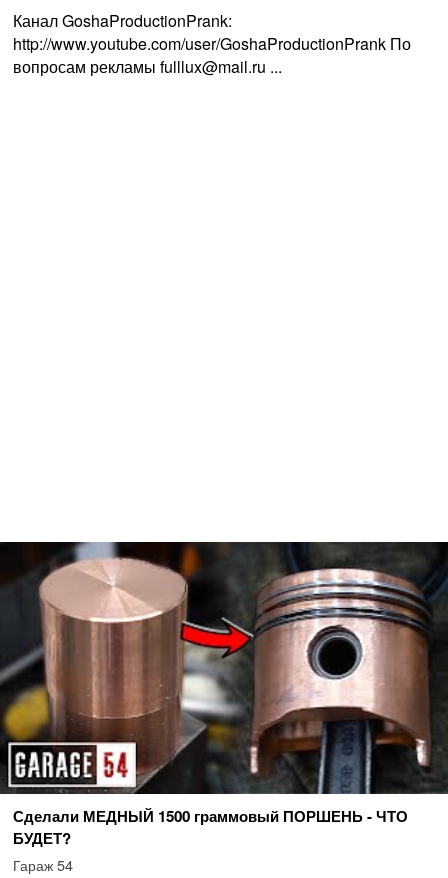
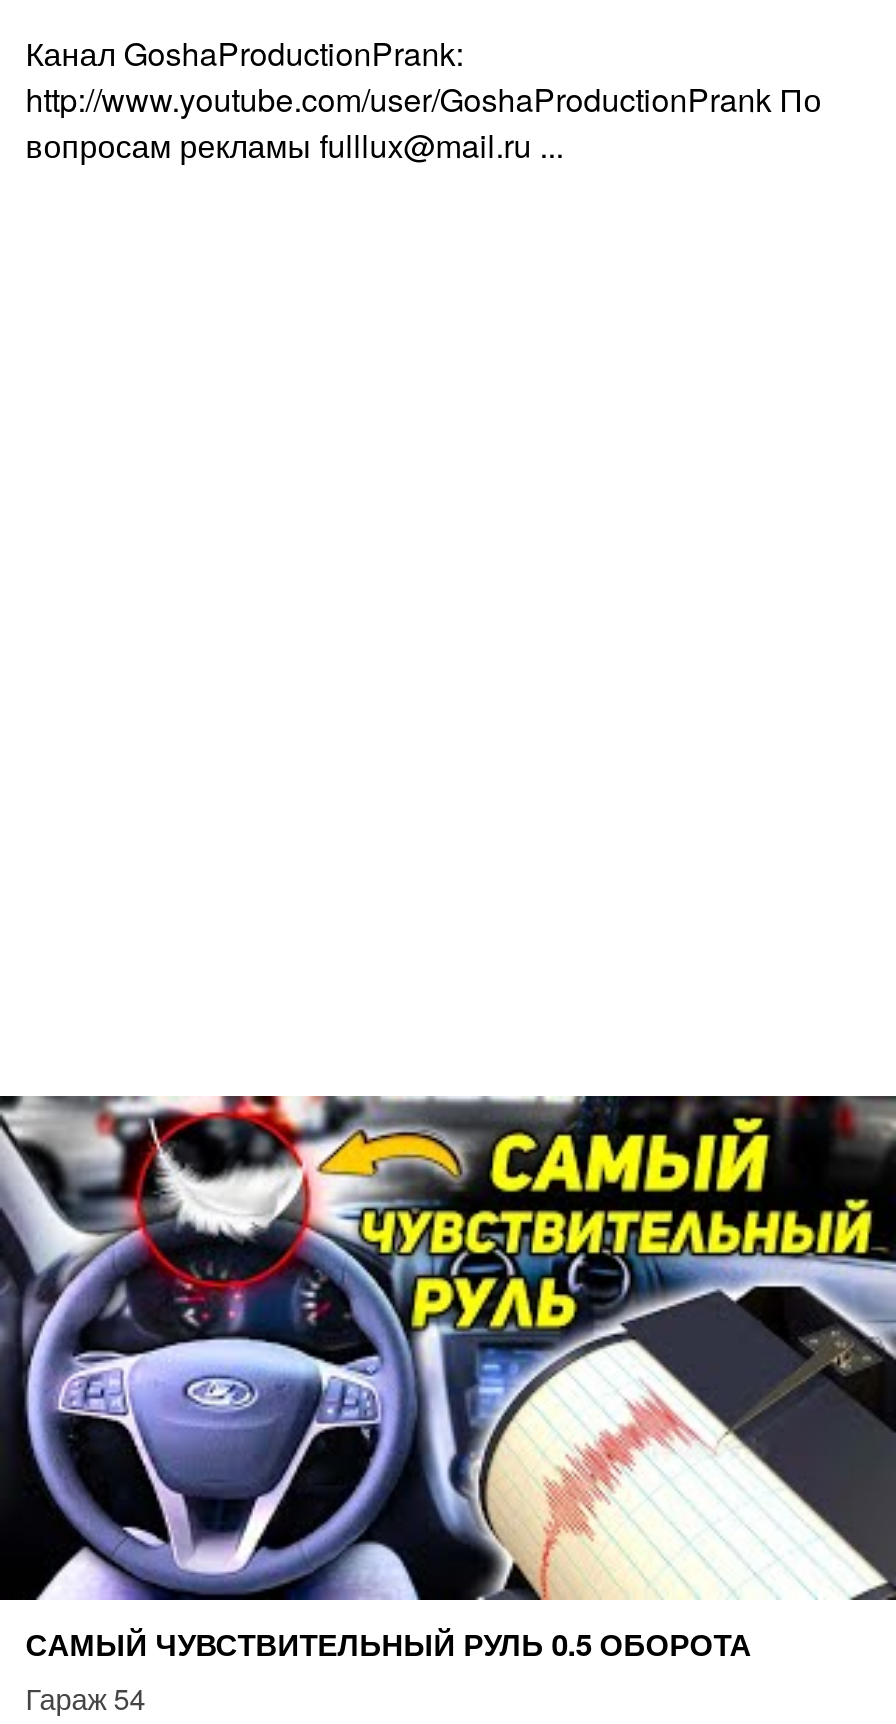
- [image]
- Сделали МЕДНЫЙ 1500 граммовый ПОРШЕНЬ - ЧТО
- БУДЕТ?
+ [image]
+ САМЫЙ ЧУВСТВИТЕЛЬНЫЙ РУЛЬ 0.5 ОБОРОТА
